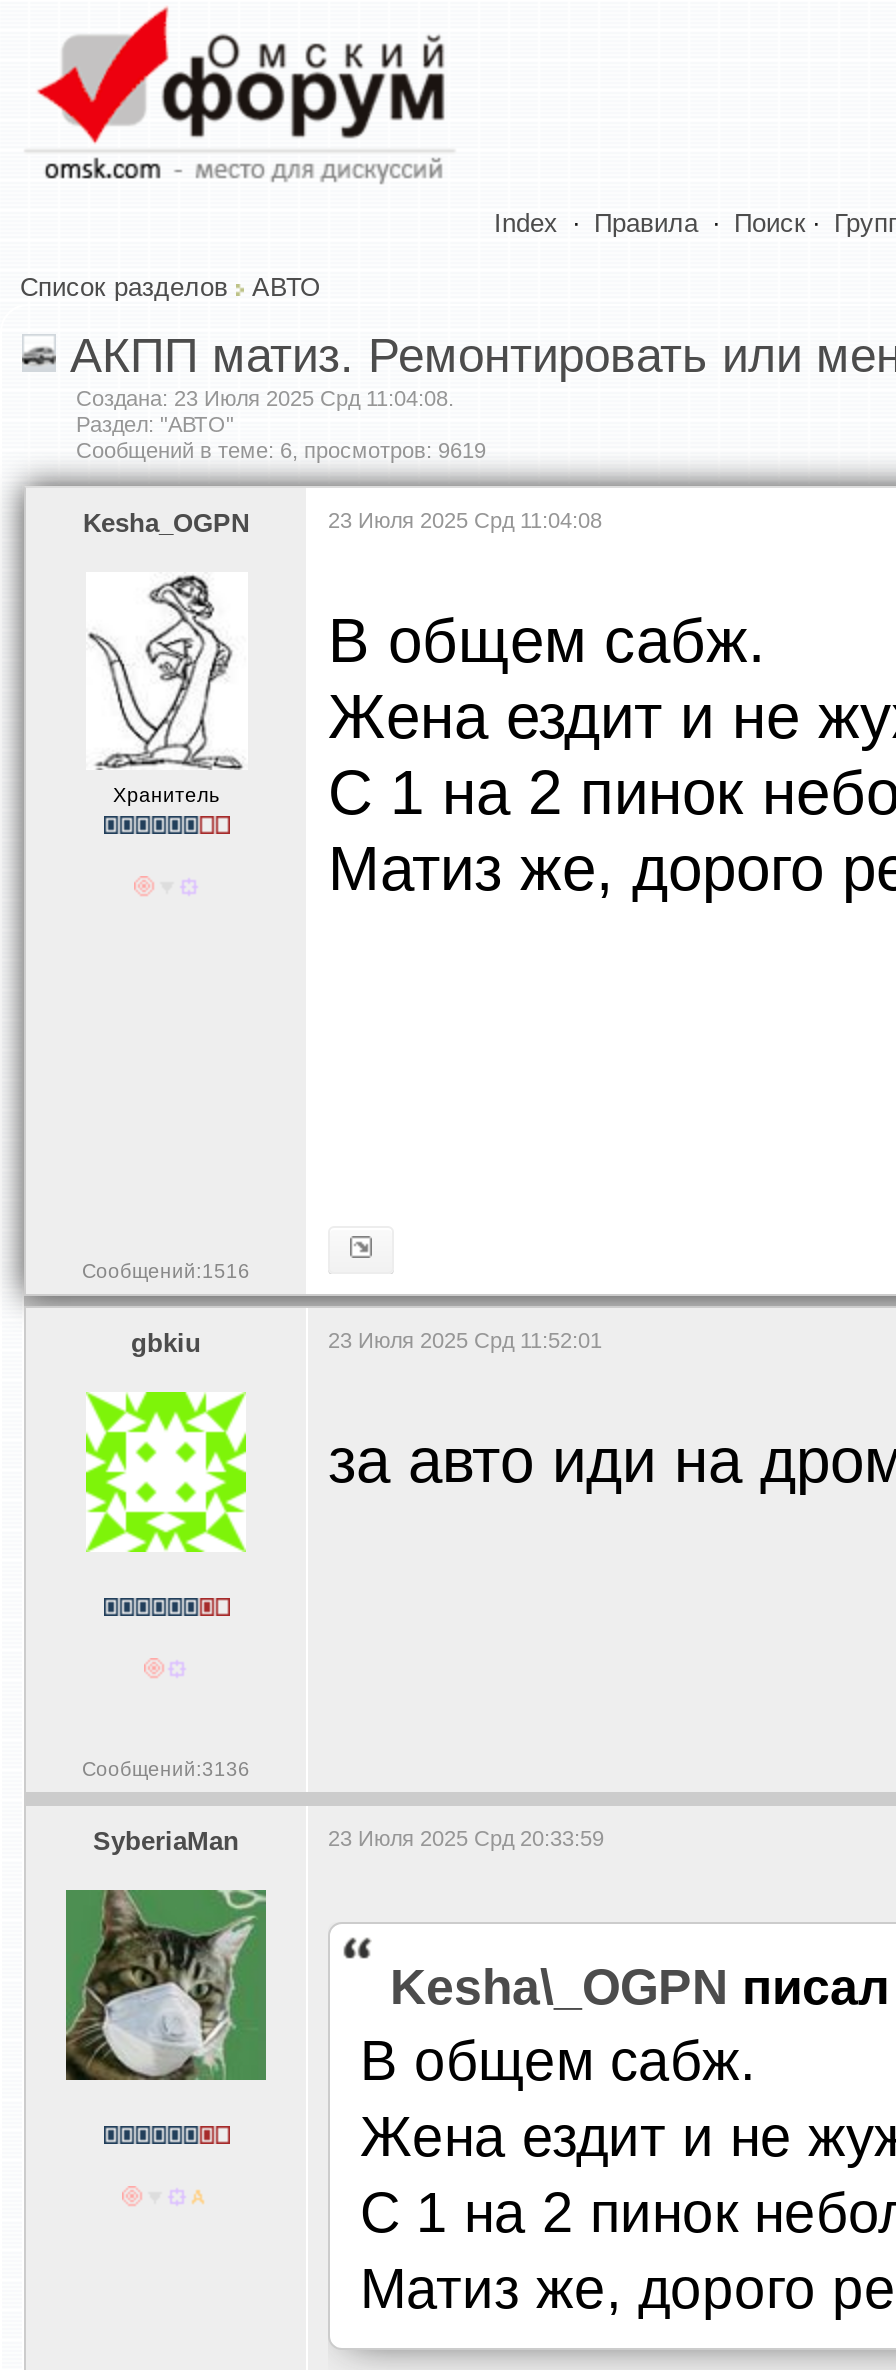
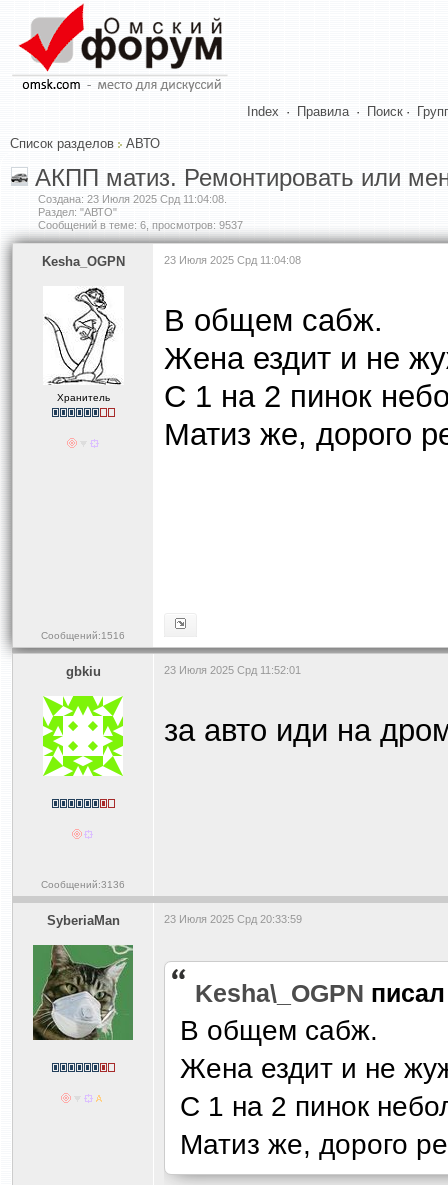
- Сообщений в теме: 6, просмотров: 9619
+ Сообщений в теме: 6, просмотров: 9537
